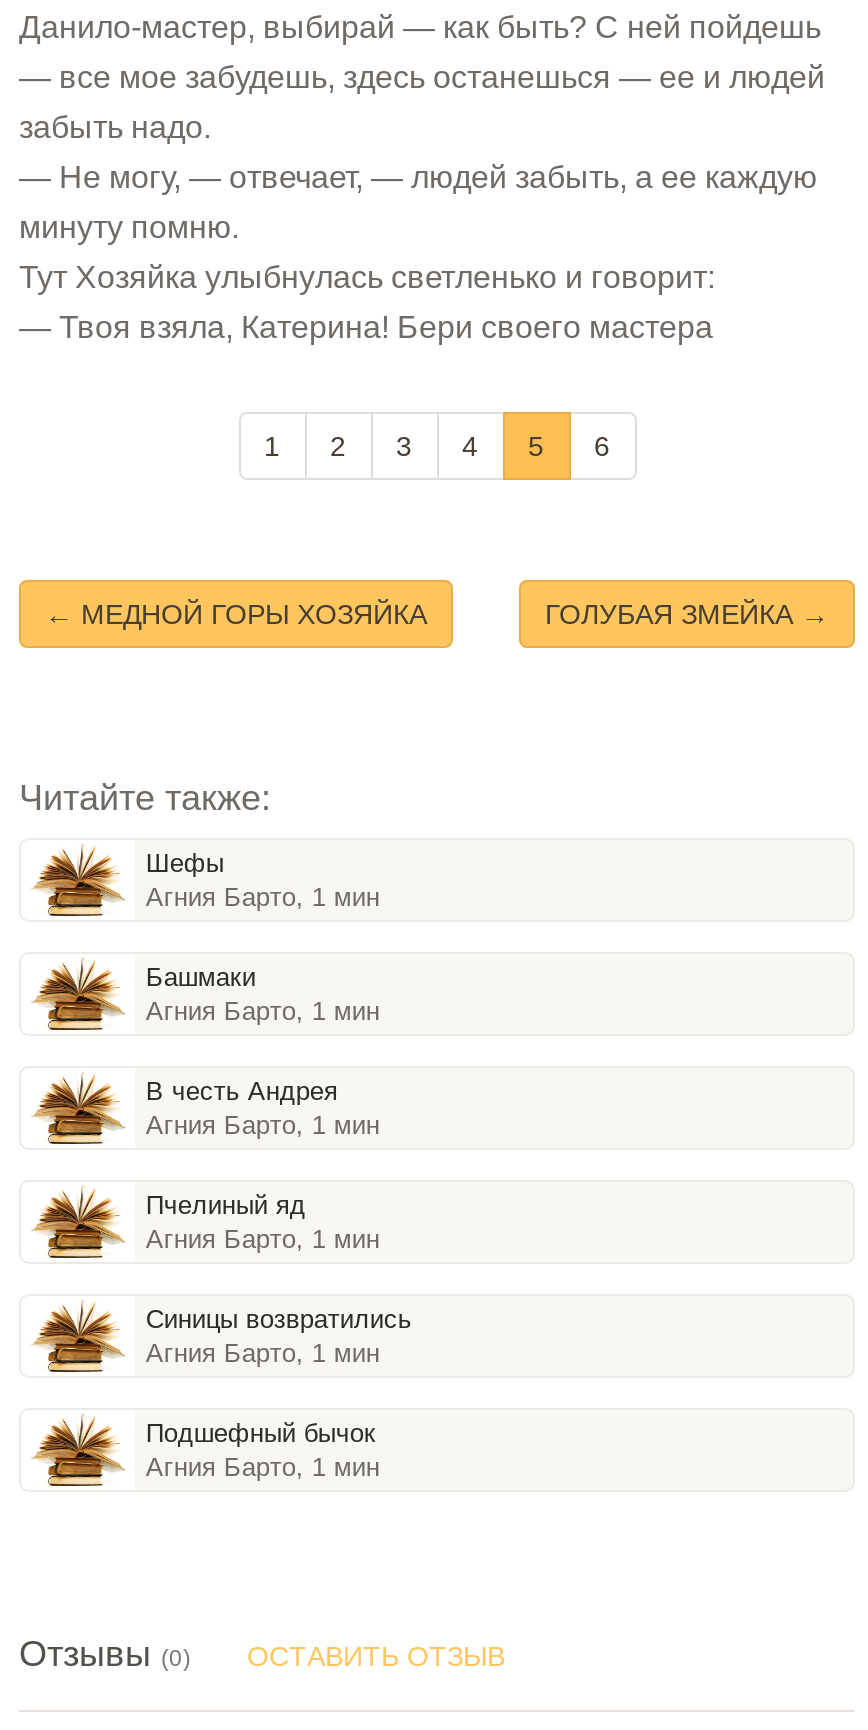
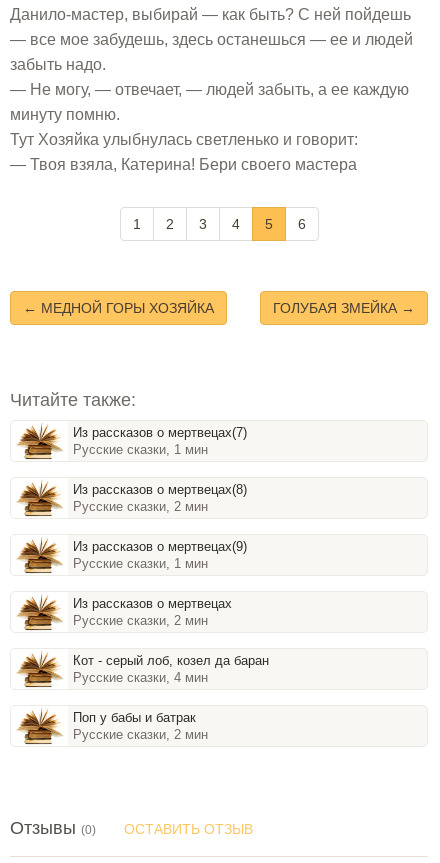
- Шефы
- Агния Барто, 1 мин
+ Из рассказов о мертвецах(7)
+ Русские сказки, 1 мин

- Башмаки
- Агния Барто, 1 мин
+ Из рассказов о мертвецах(8)
+ Русские сказки, 2 мин

- В честь Андрея
- Агния Барто, 1 мин
+ Из рассказов о мертвецах(9)
+ Русские сказки, 1 мин

- Пчелиный яд
- Агния Барто, 1 мин
+ Из рассказов о мертвецах
+ Русские сказки, 2 мин

- Синицы возвратились
- Агния Барто, 1 мин
+ Кот - серый лоб, козел да баран
+ Русские сказки, 4 мин

- Подшефный бычок
- Агния Барто, 1 мин
+ Поп у бабы и батрак
+ Русские сказки, 2 мин
